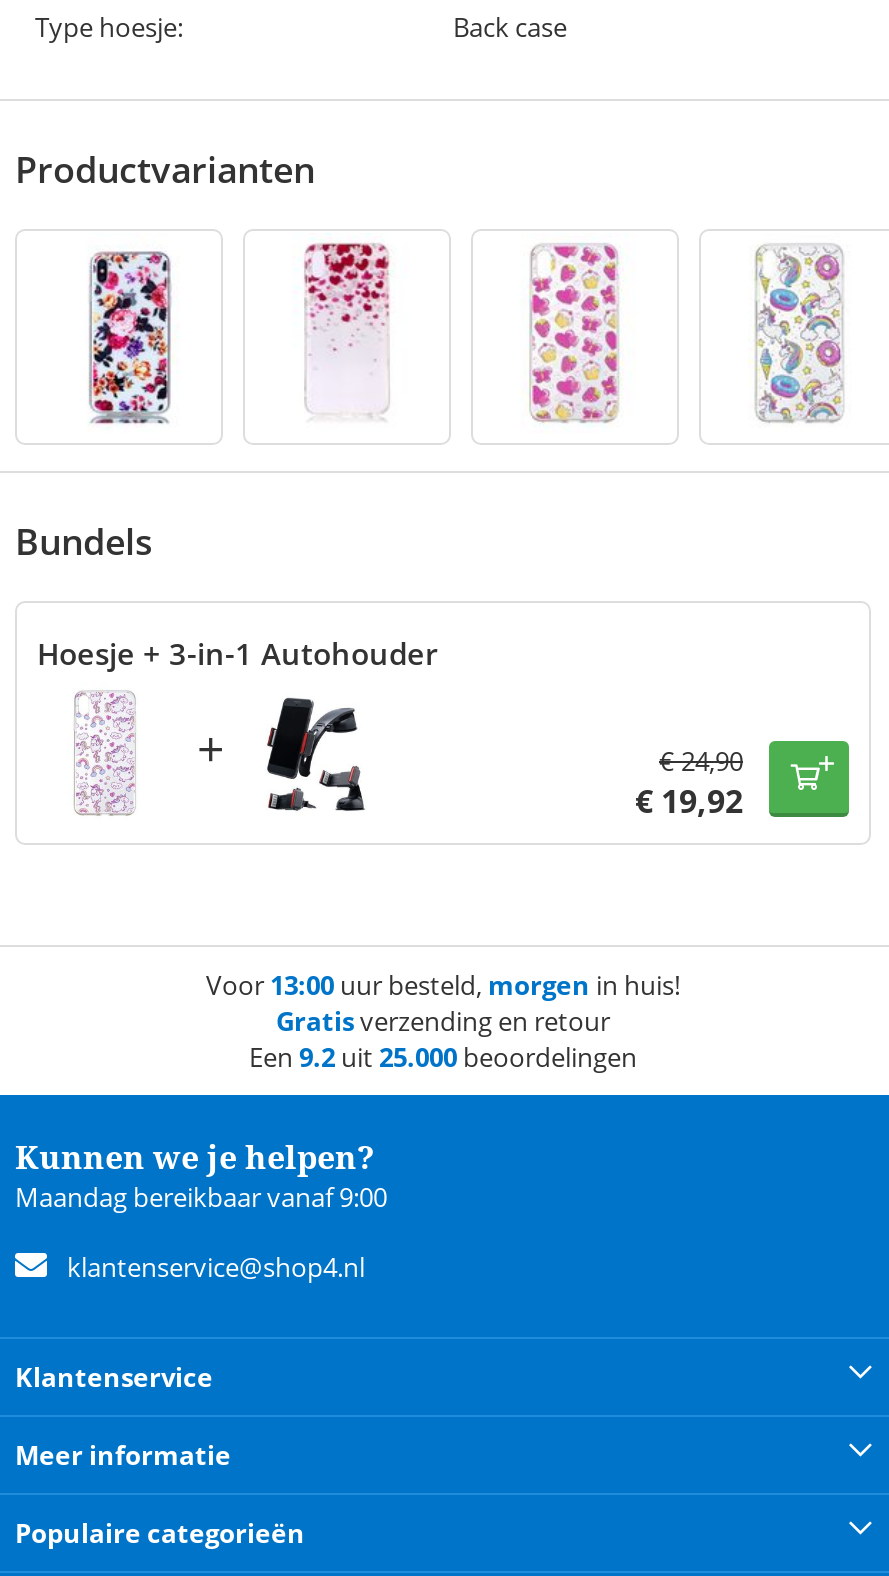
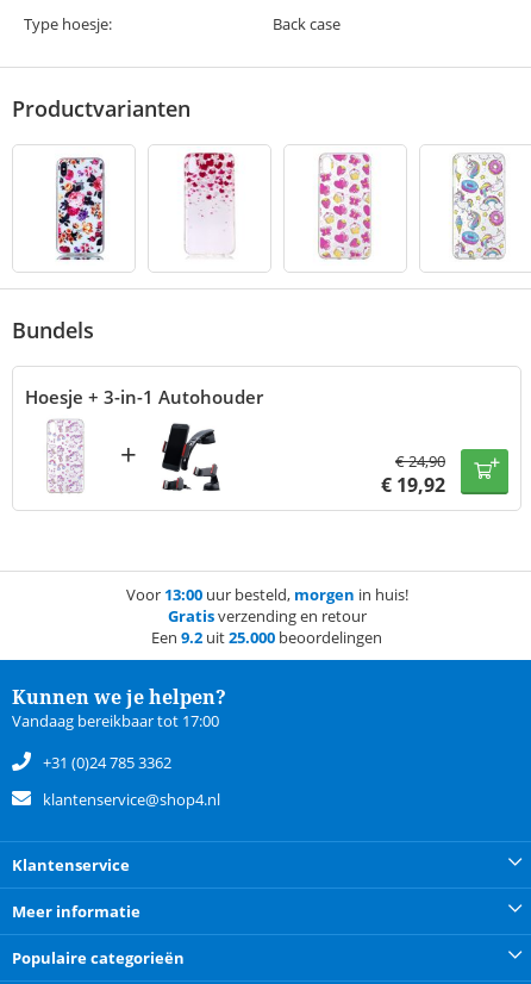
- Maandag bereikbaar vanaf 9:00
+ Vandaag bereikbaar tot 17:00
+ +31 (0)24 785 3362
